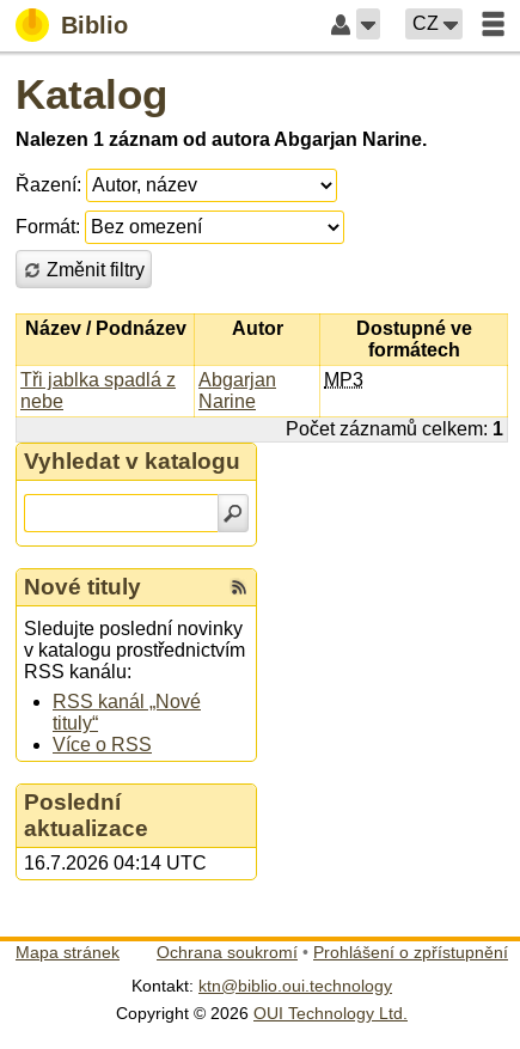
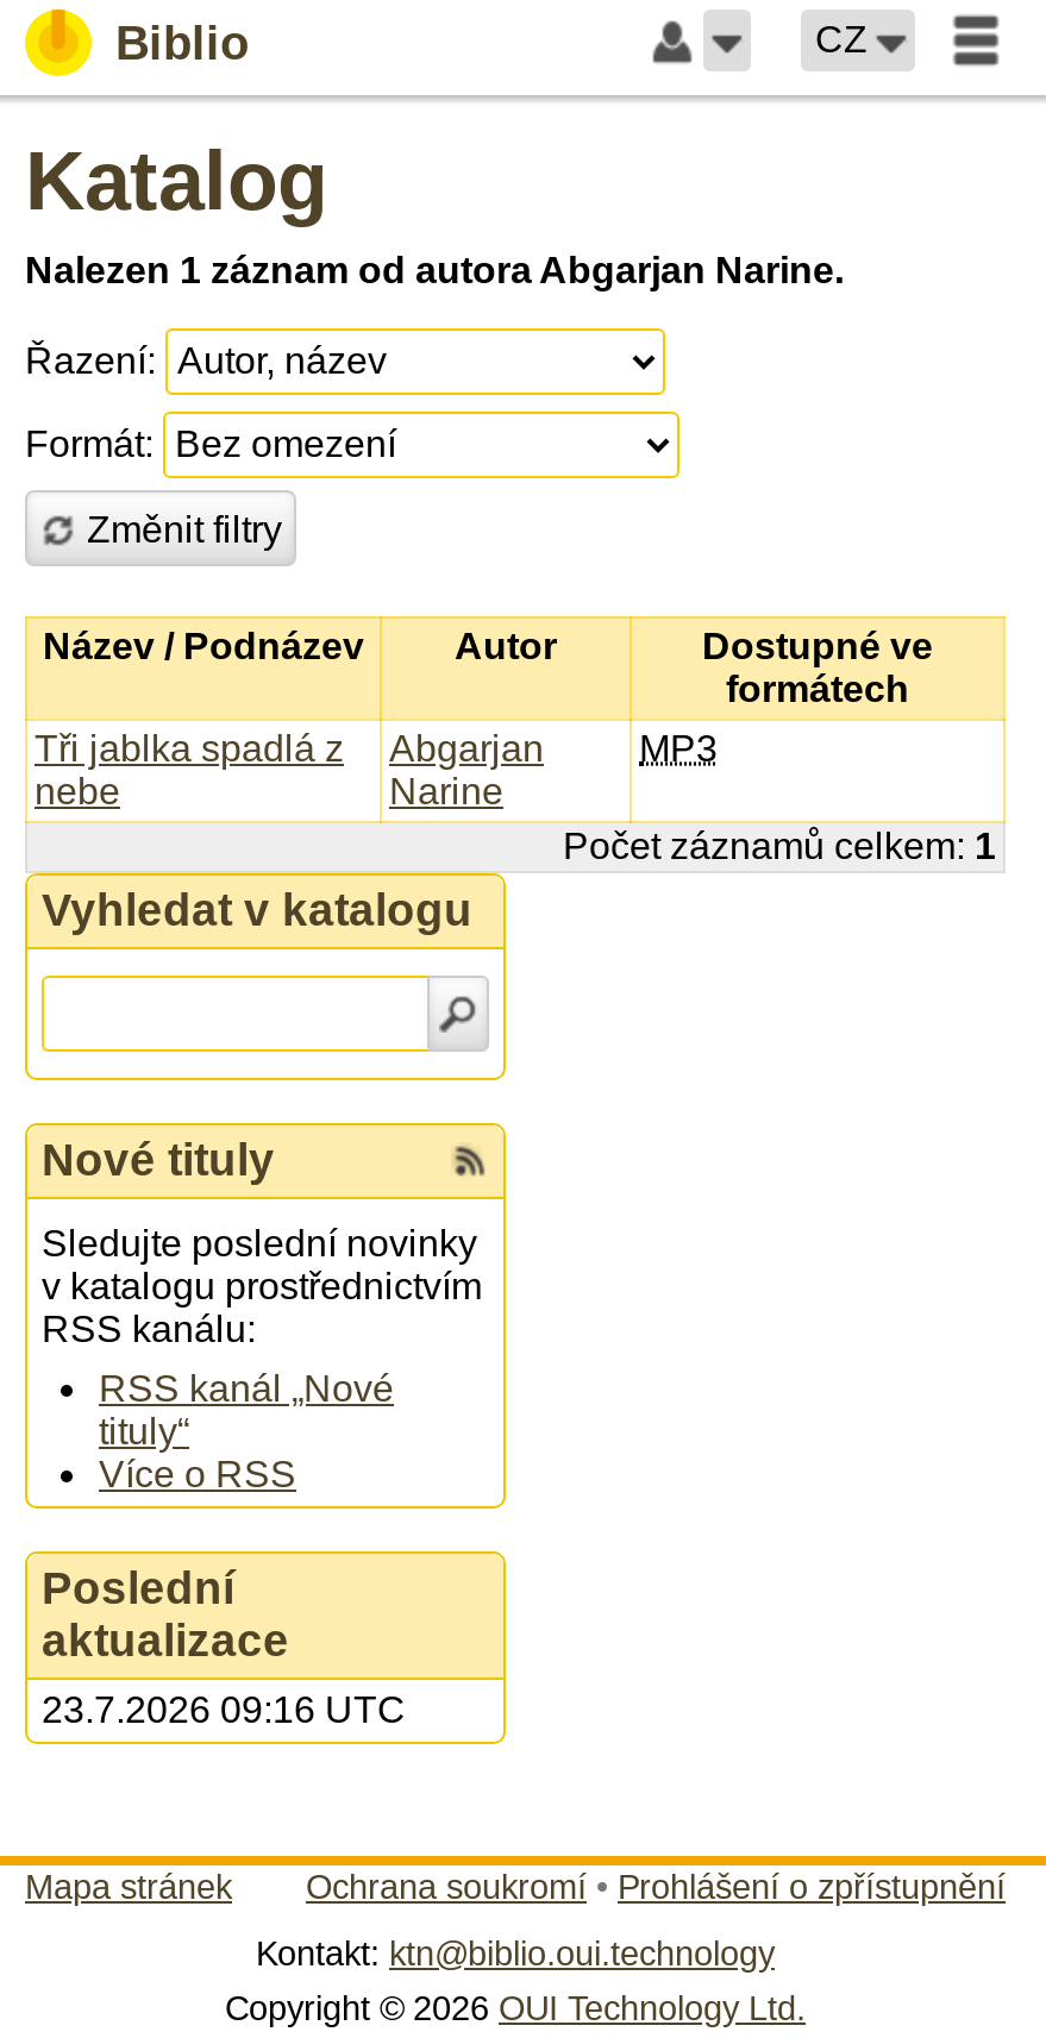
- 16.7.2026 04:14 UTC
+ 23.7.2026 09:16 UTC
